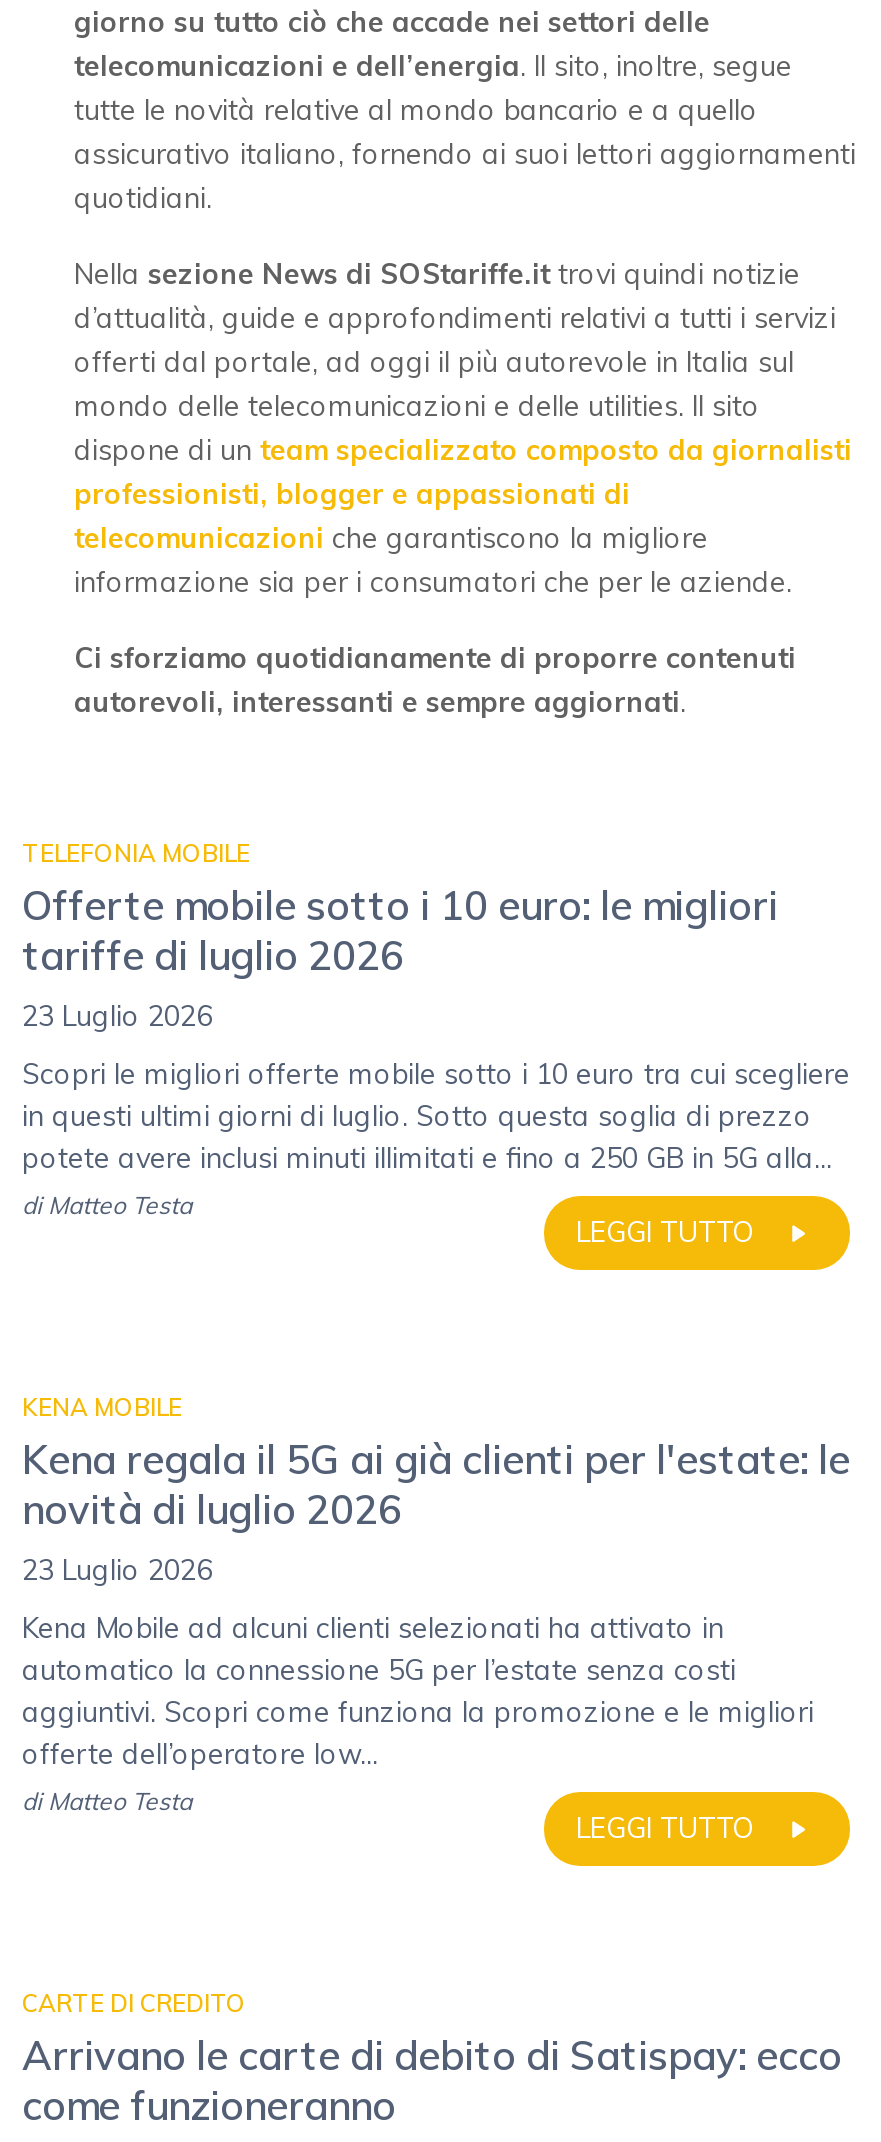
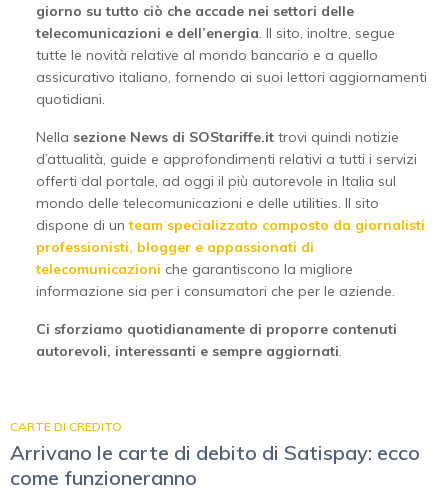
- TELEFONIA MOBILE
- Offerte mobile sotto i 10 euro: le migliori
- tariffe di luglio 2026
- 23 Luglio 2026
- Scopri le migliori offerte mobile sotto i 10 euro tra cui scegliere
- in questi ultimi giorni di luglio. Sotto questa soglia di prezzo
- potete avere inclusi minuti illimitati e fino a 250 GB in 5G alla...
- LEGGI TUTTO

- di Matteo Testa

- KENA MOBILE
- Kena regala il 5G ai già clienti per l'estate: le
- novità di luglio 2026
- 23 Luglio 2026
- Kena Mobile ad alcuni clienti selezionati ha attivato in
- automatico la connessione 5G per l’estate senza costi
- aggiuntivi. Scopri come funziona la promozione e le migliori
- offerte dell’operatore low...
- LEGGI TUTTO

- di Matteo Testa
